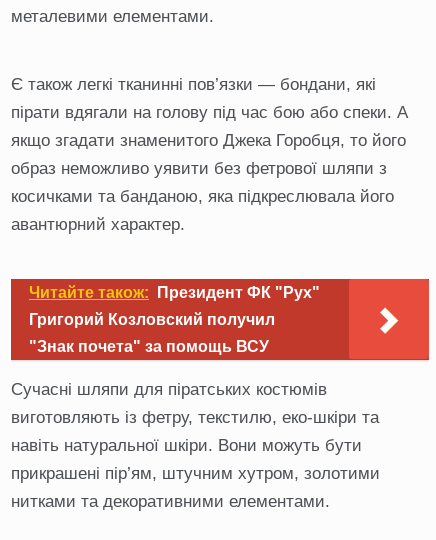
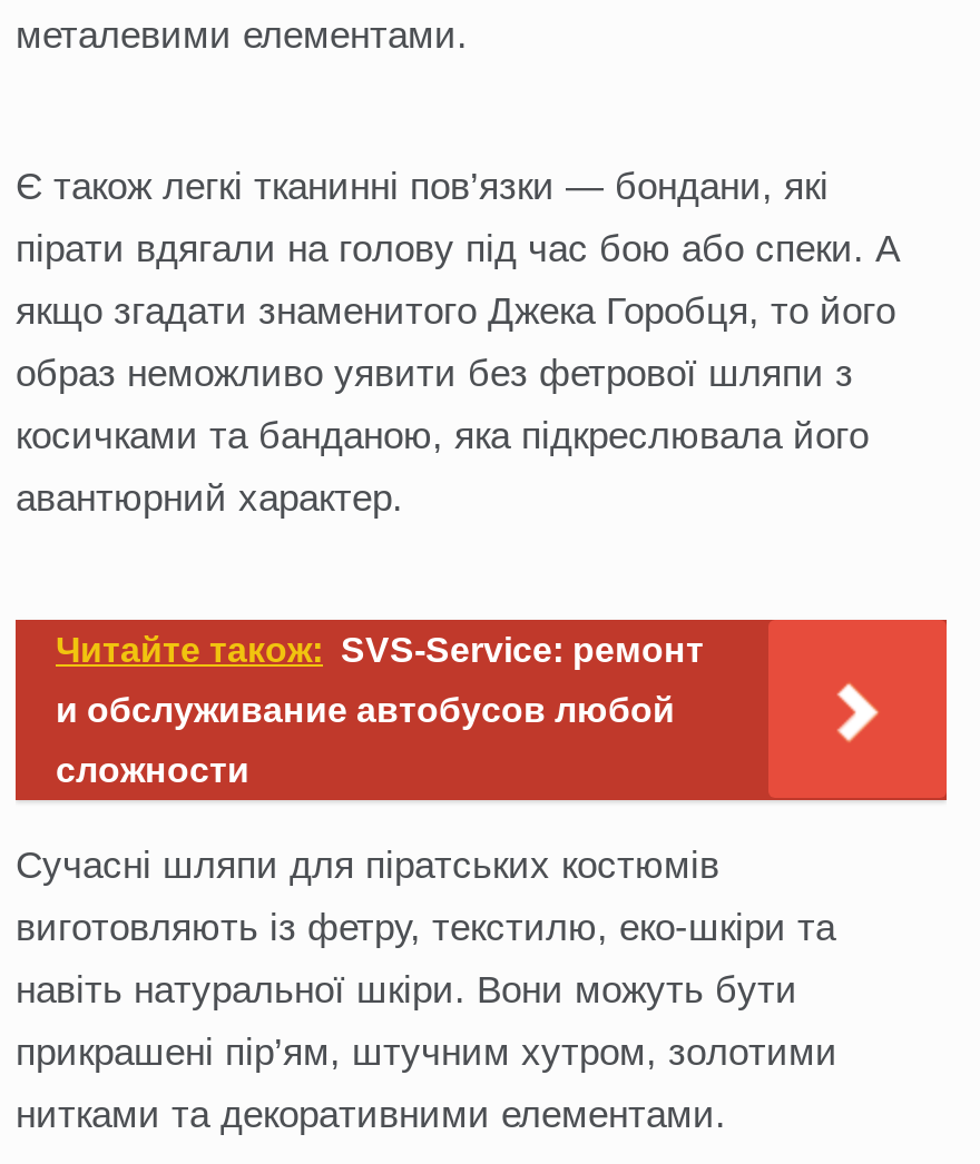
- Читайте також: Президент ФК "Рух"
+ Читайте також: SVS-Service: ремонт

- Григорий Козловский получил
+ и обслуживание автобусов любой

- "Знак почета" за помощь ВСУ
+ сложности
